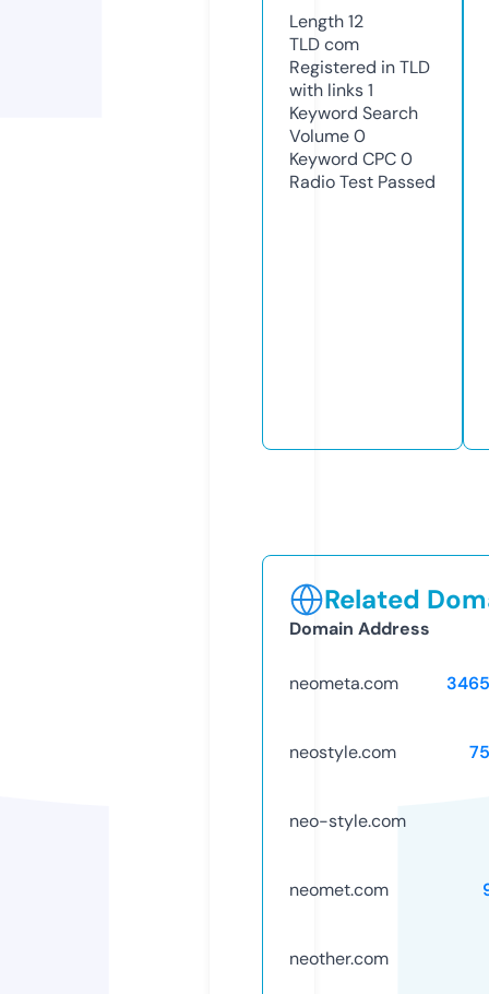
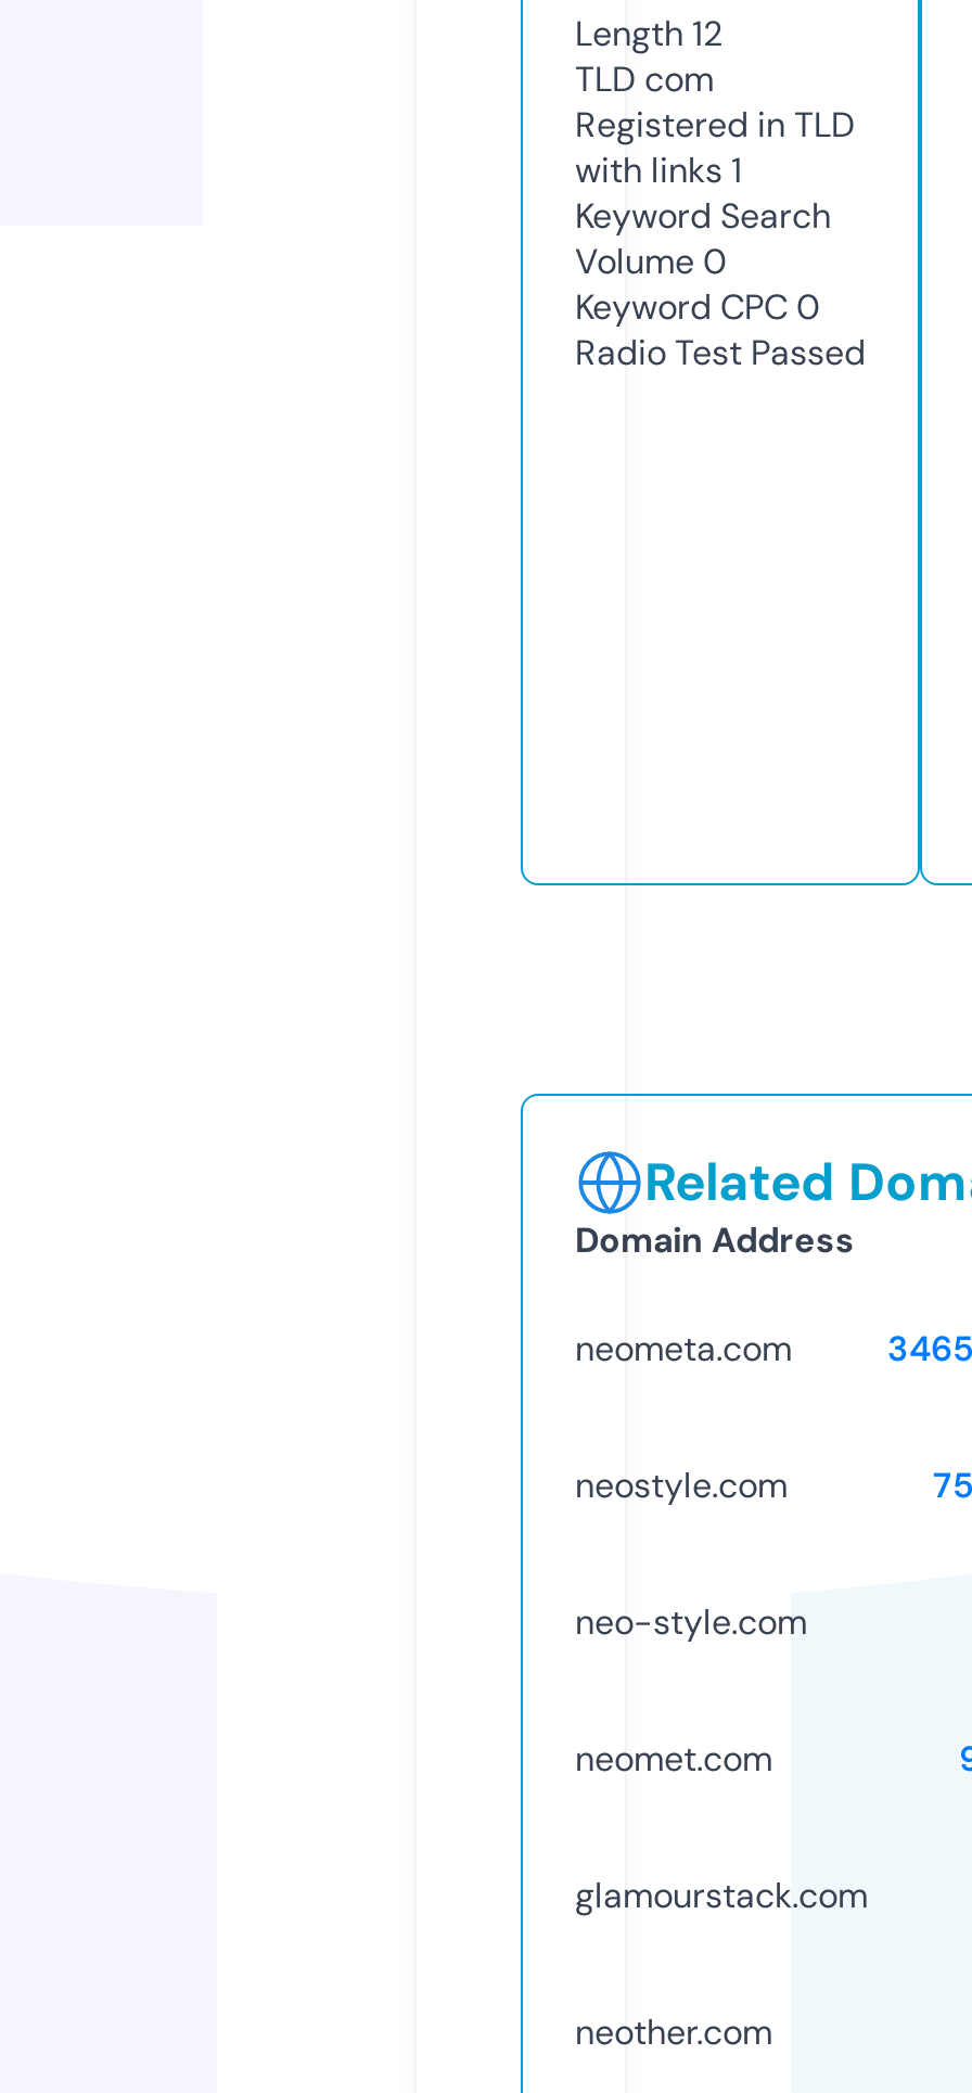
+ glamourstack.com
